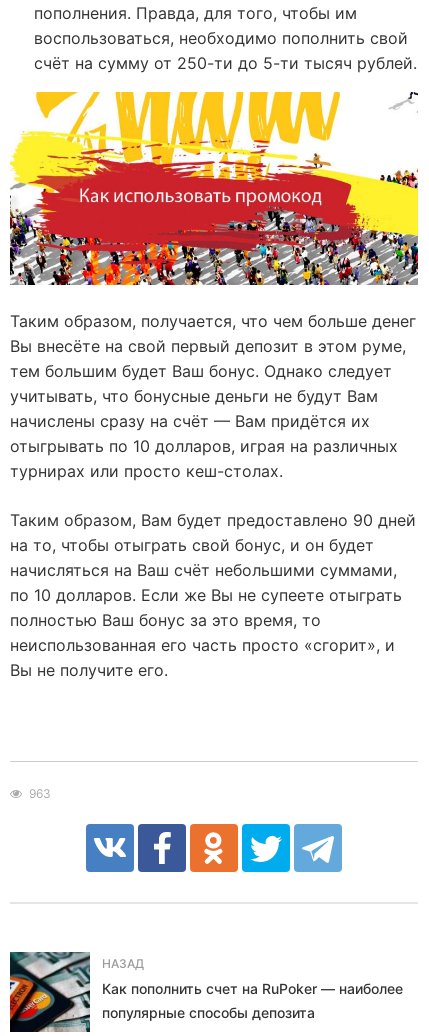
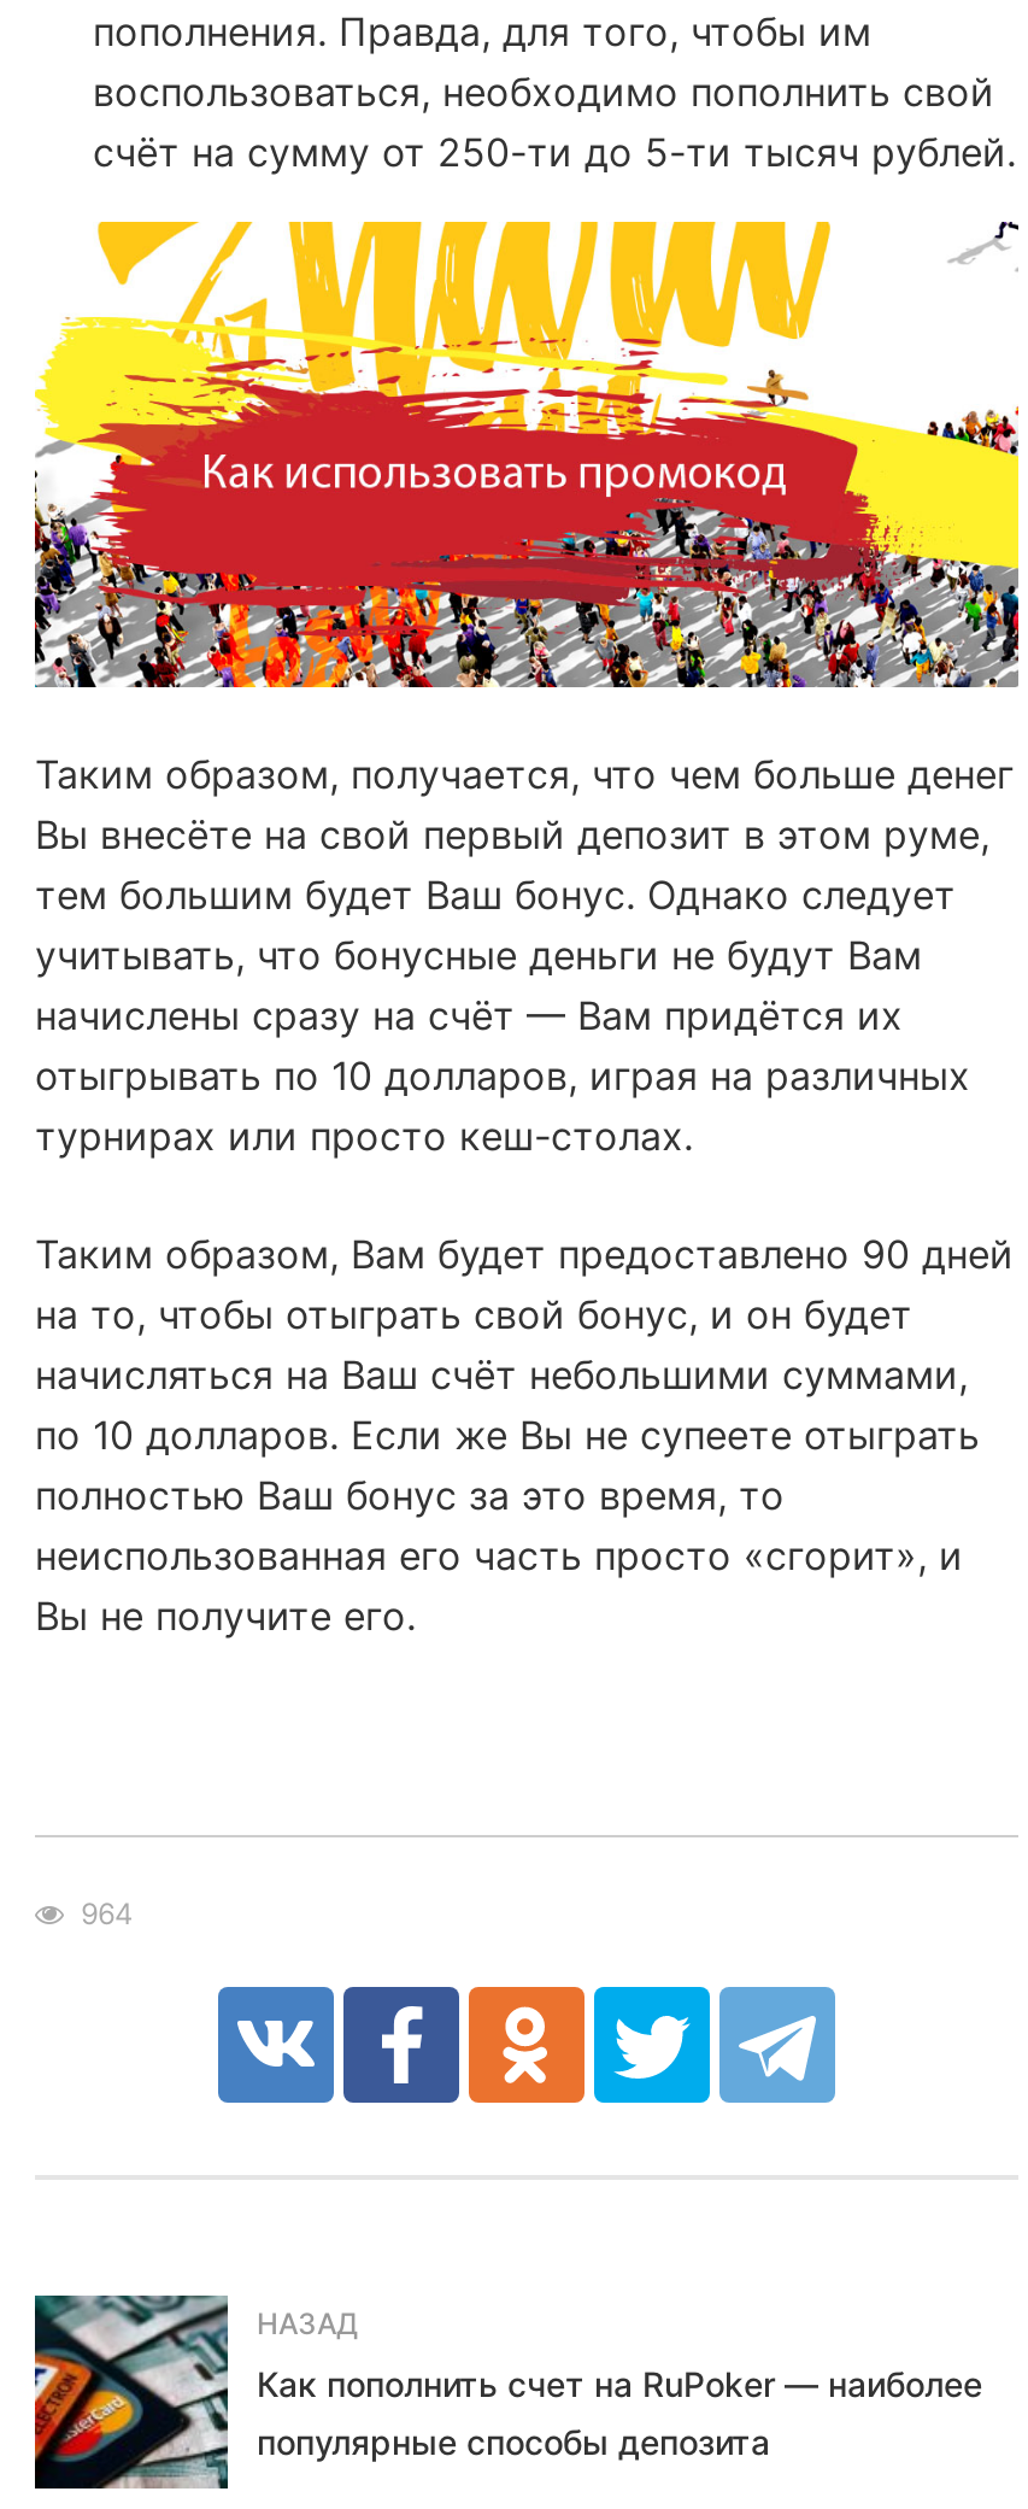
- 963
+ 964
